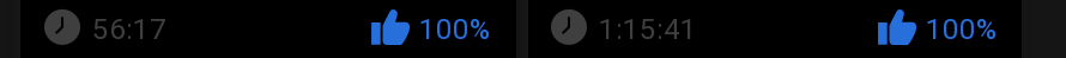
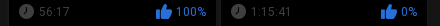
- 100%
+ 0%
